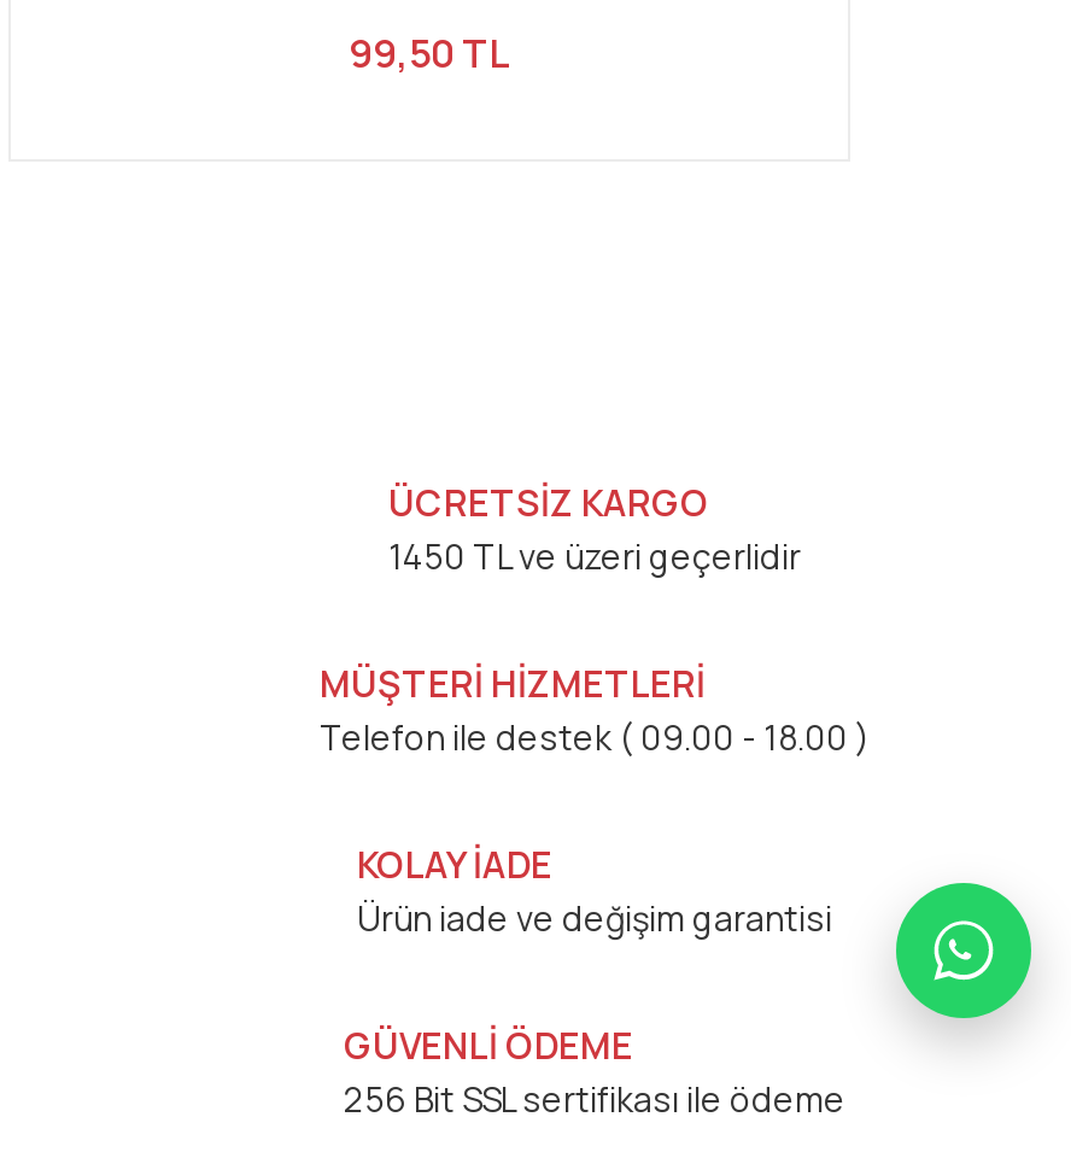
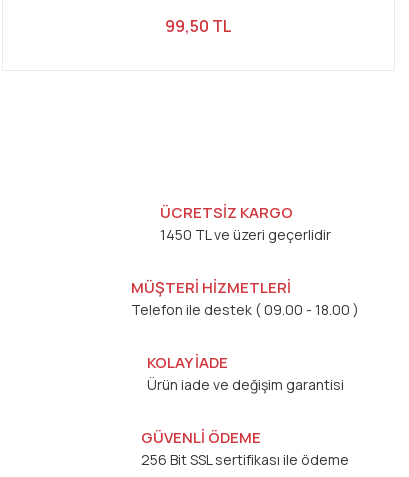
- [image]
